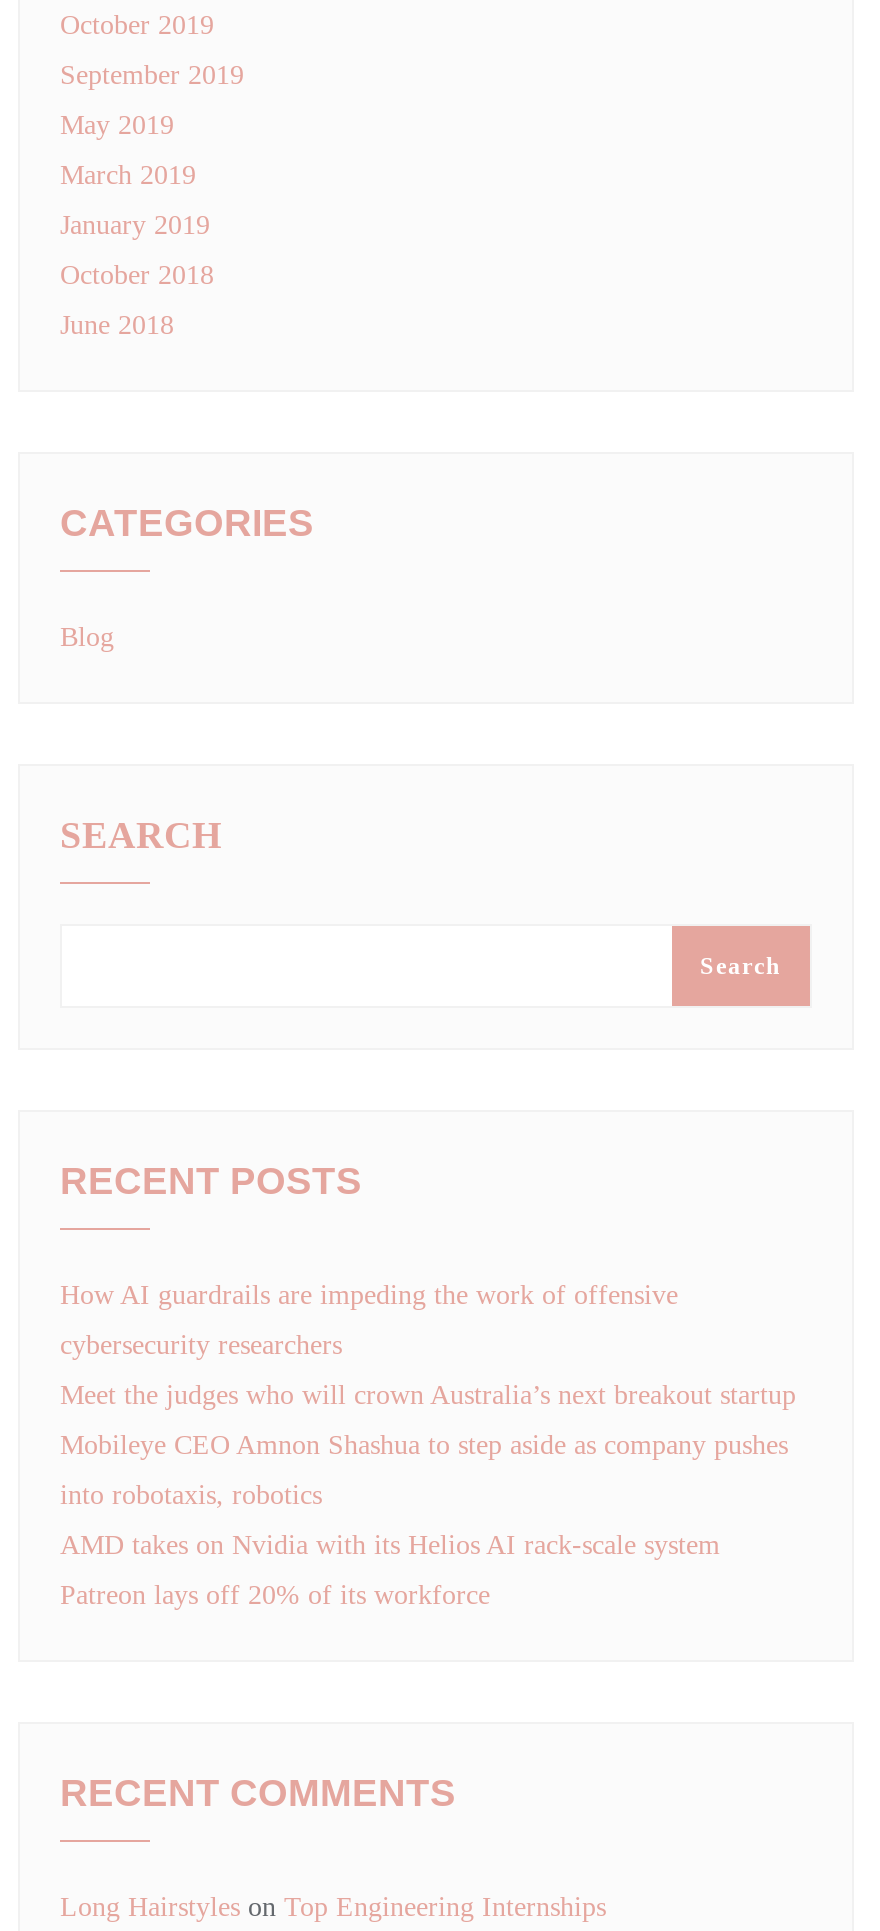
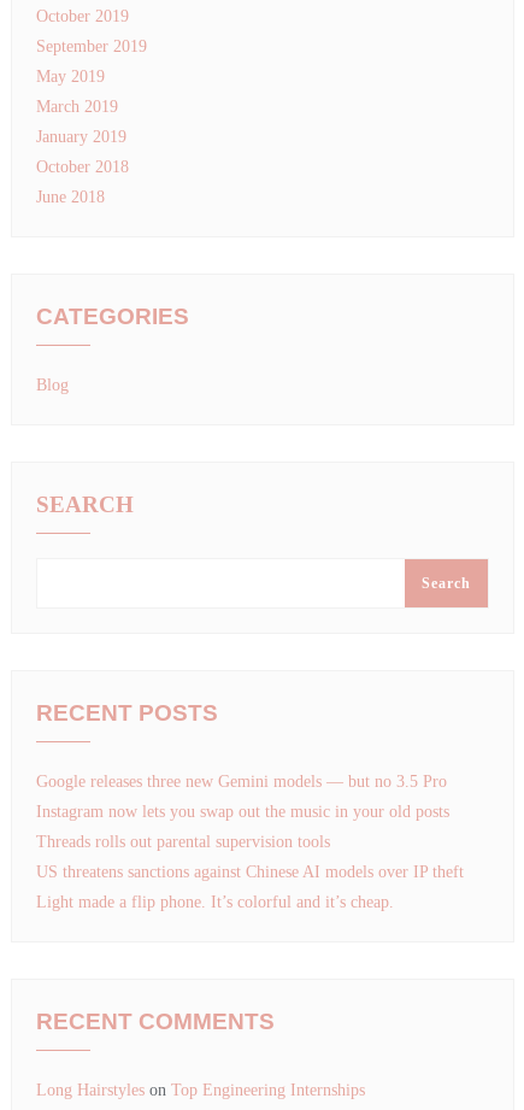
- How AI guardrails are impeding the work of offensive
- cybersecurity researchers
- Meet the judges who will crown Australia’s next breakout startup
- Mobileye CEO Amnon Shashua to step aside as company pushes
- into robotaxis, robotics
- AMD takes on Nvidia with its Helios AI rack-scale system
- Patreon lays off 20% of its workforce
+ Google releases three new Gemini models — but no 3.5 Pro
+ Instagram now lets you swap out the music in your old posts
+ Threads rolls out parental supervision tools
+ US threatens sanctions against Chinese AI models over IP theft
+ Light made a flip phone. It’s colorful and it’s cheap.
